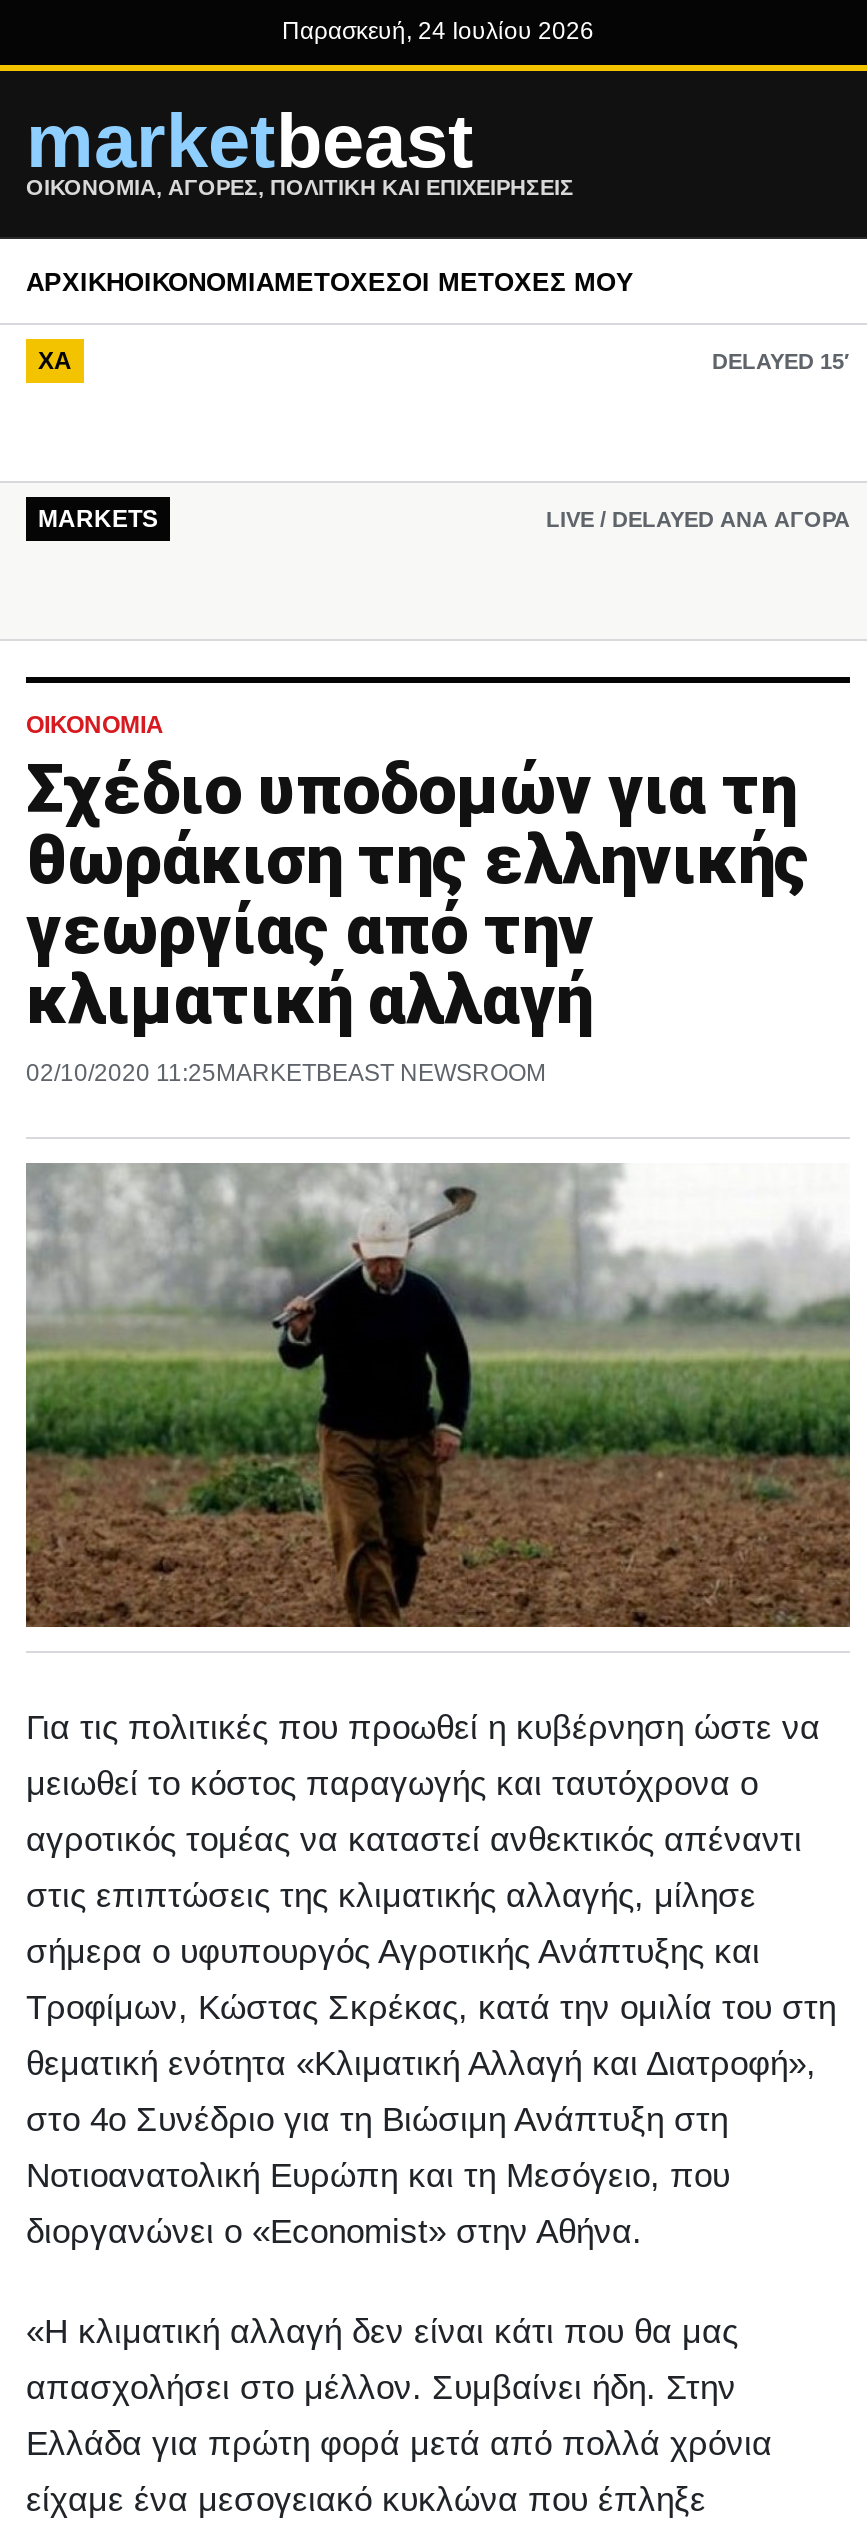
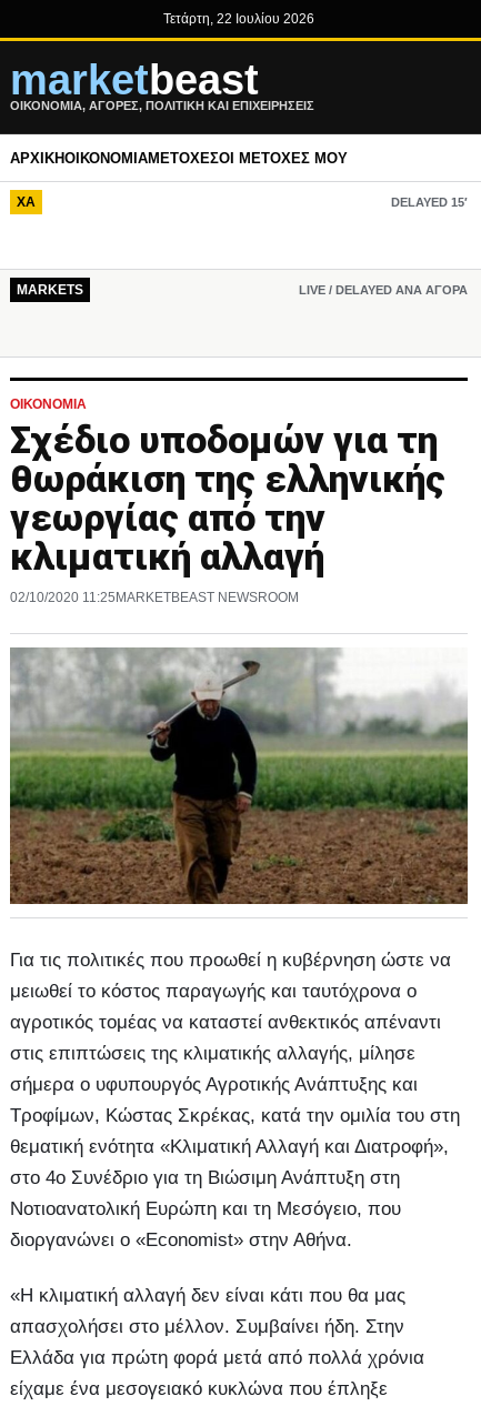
- Παρασκευή, 24 Ιουλίου 2026
+ Τετάρτη, 22 Ιουλίου 2026
